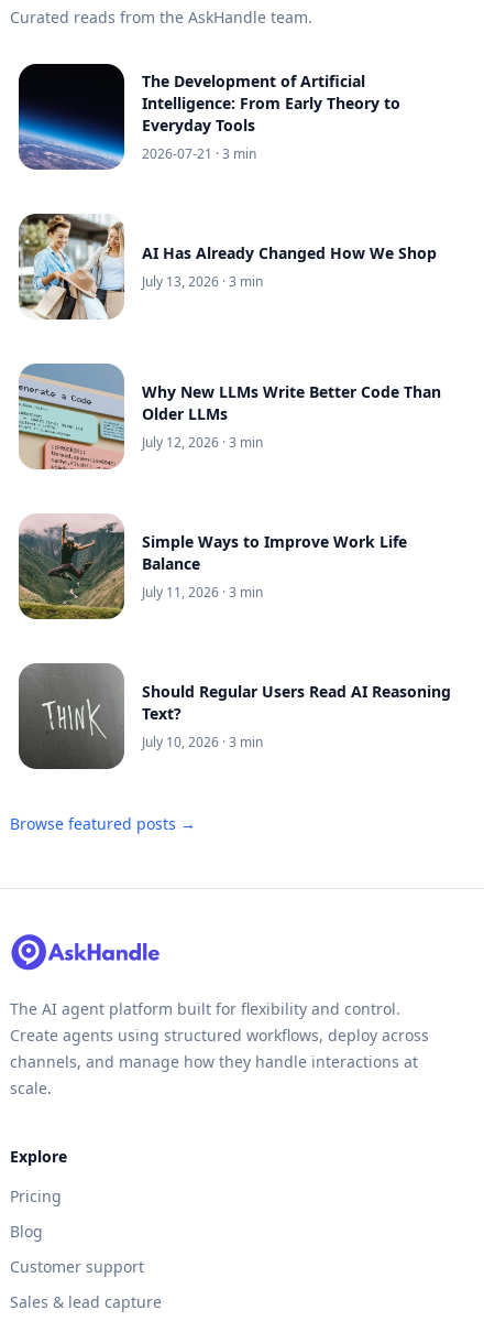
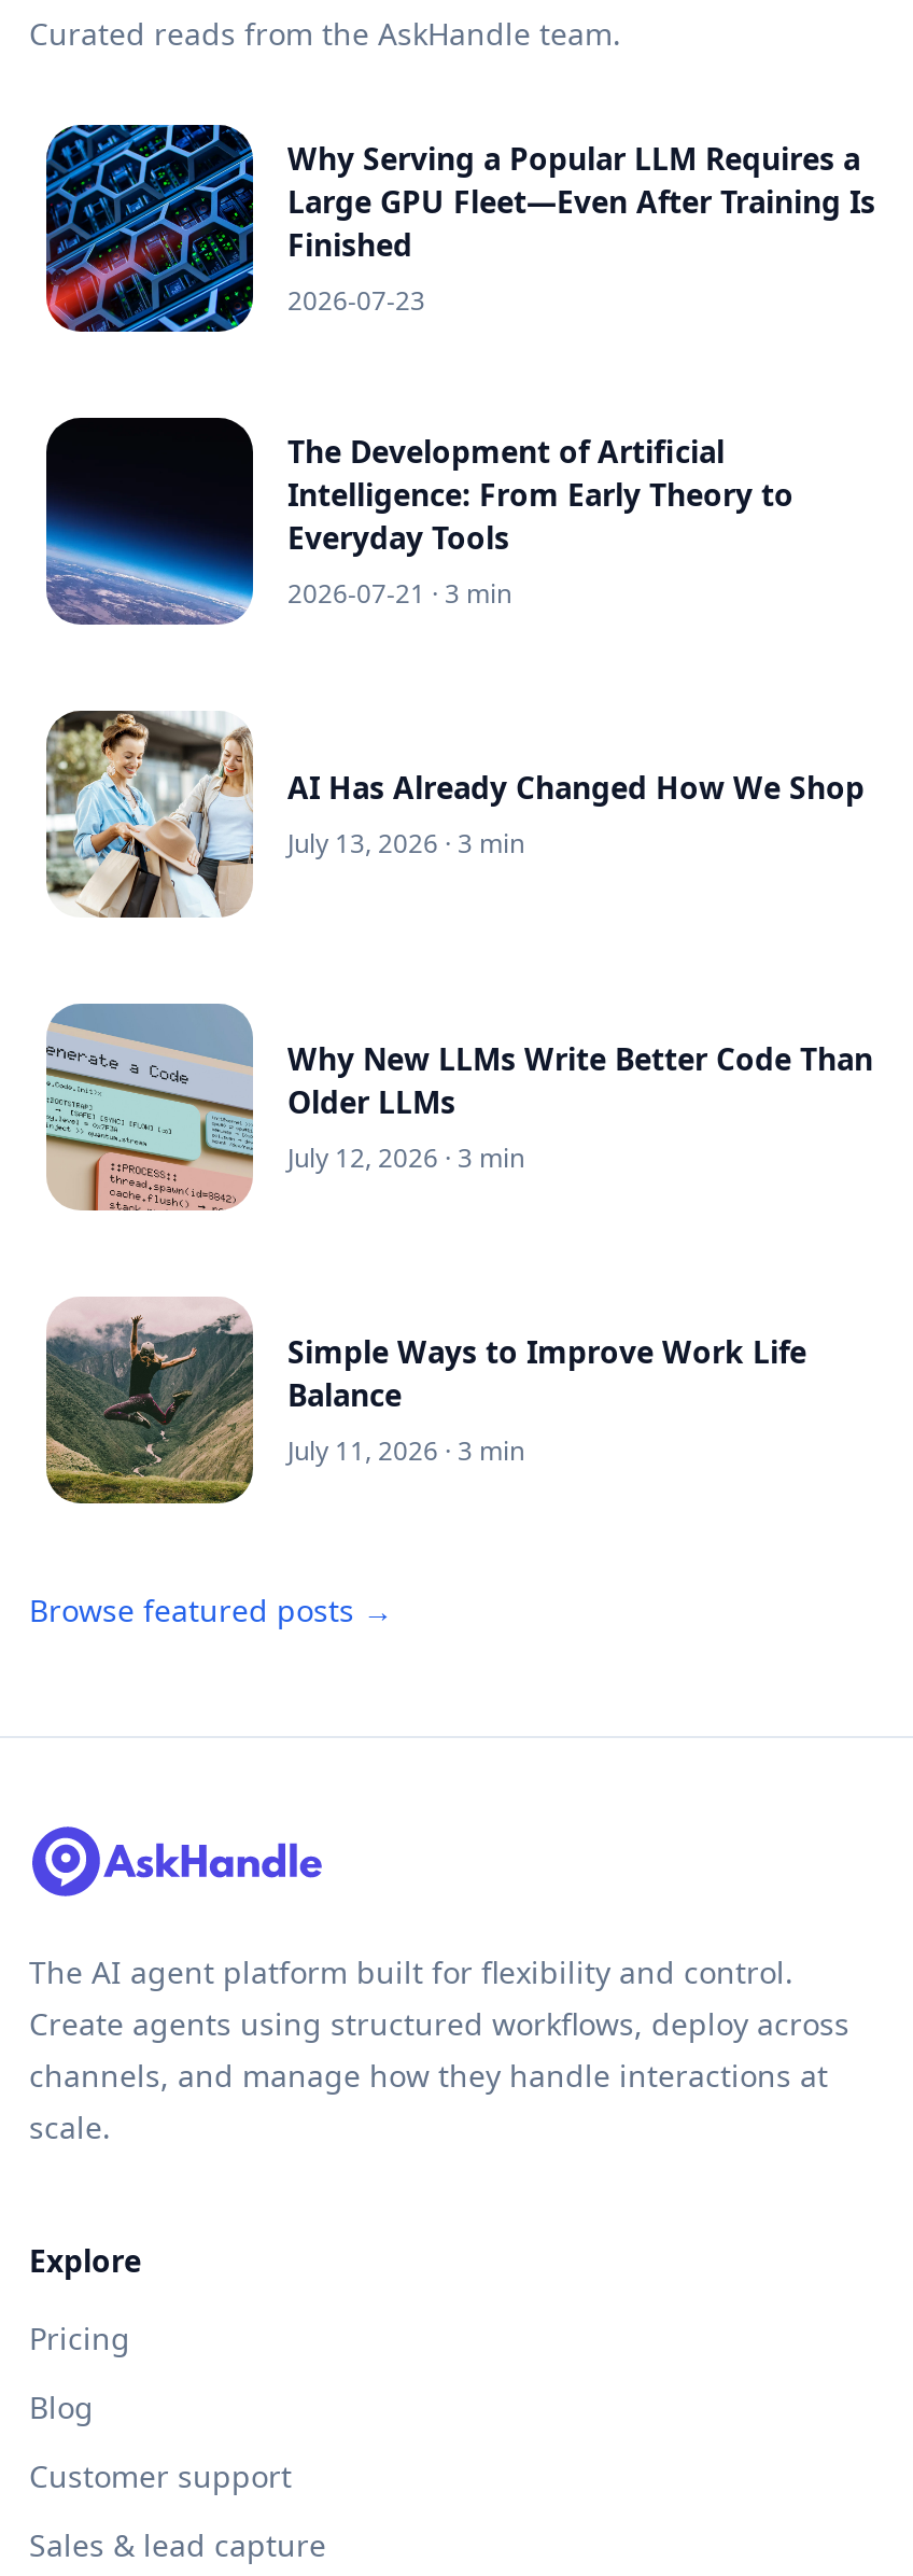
+ [image]
+ Why Serving a Popular LLM Requires a
+ Large GPU Fleet—Even After Training Is
+ Finished
+ 2026-07-23

moved down: [image] | The Development of Artificial | Intelligence: From Early Theory to | ... | Balance | July 11, 2026 · 3 min

- [image]
- Should Regular Users Read AI Reasoning
- Text?
- July 10, 2026 · 3 min
